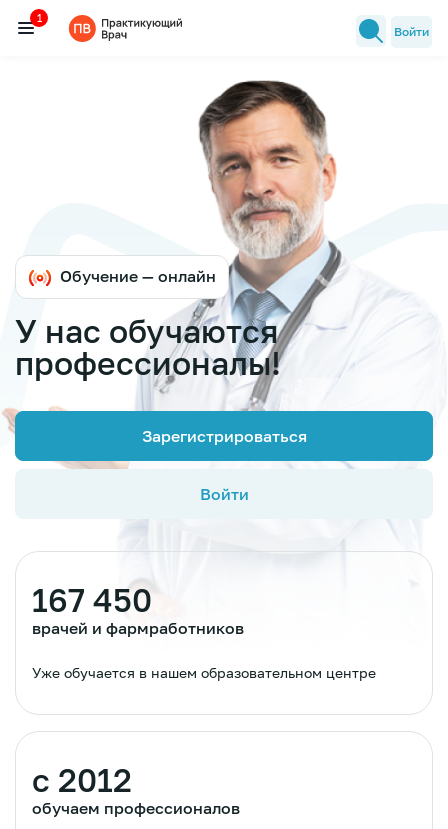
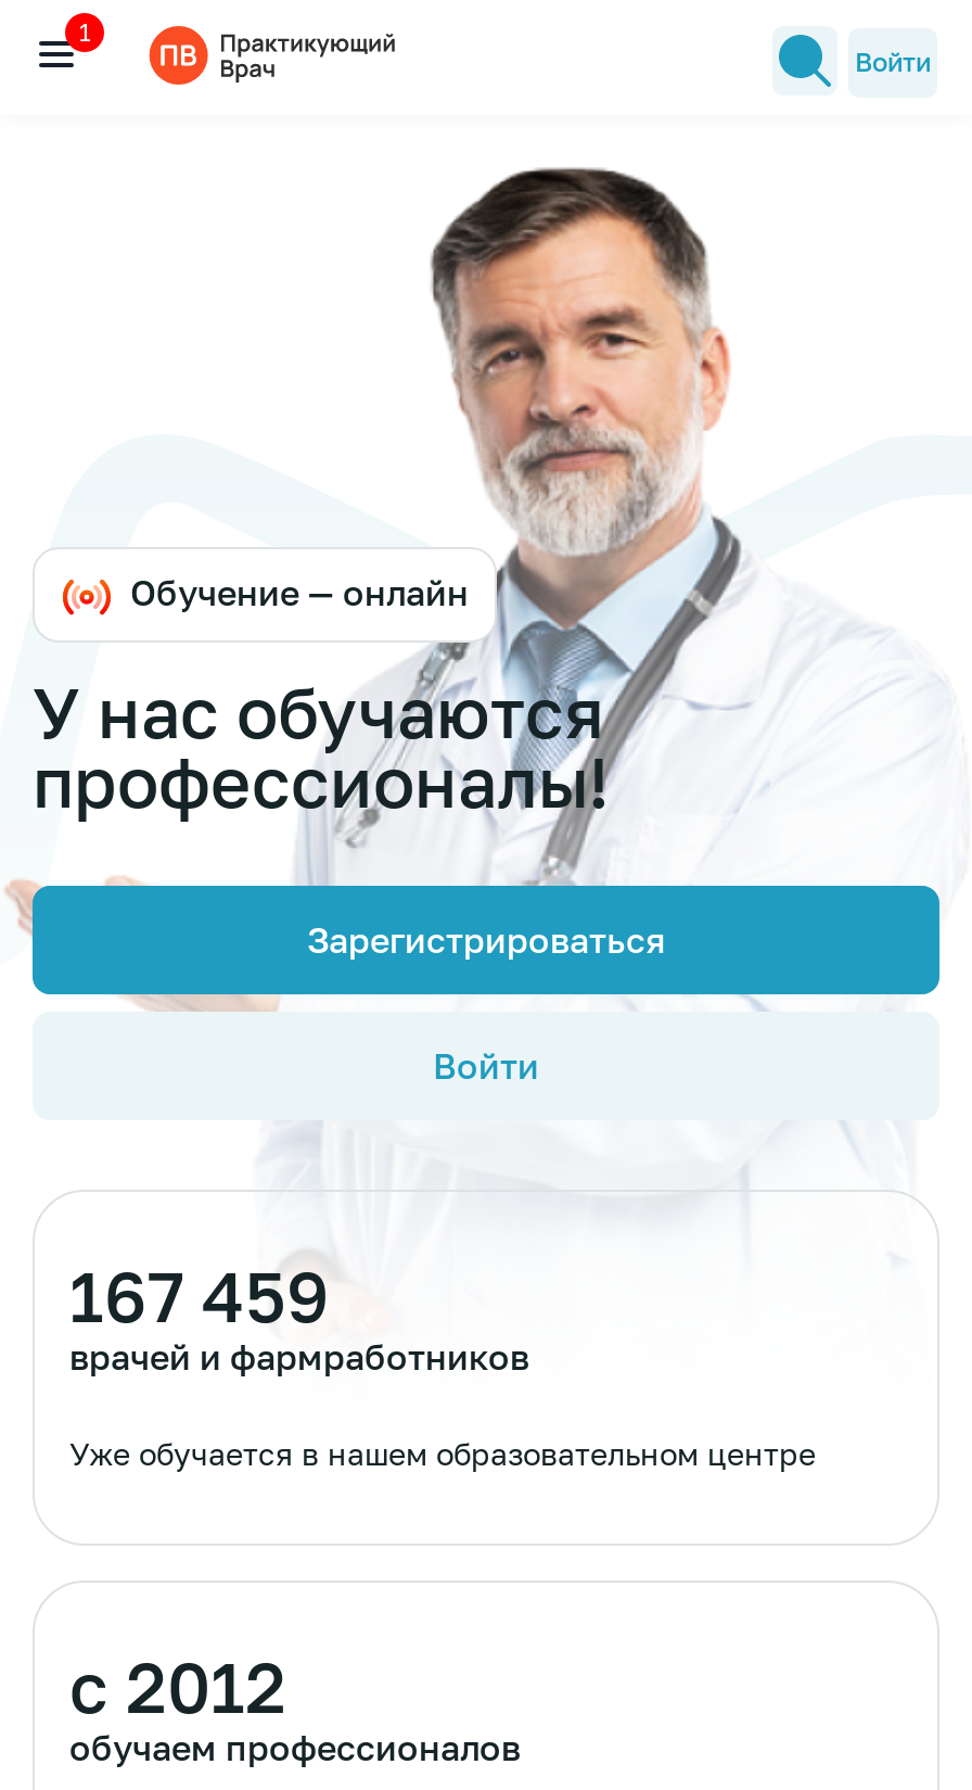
- 167 450
+ 167 459
